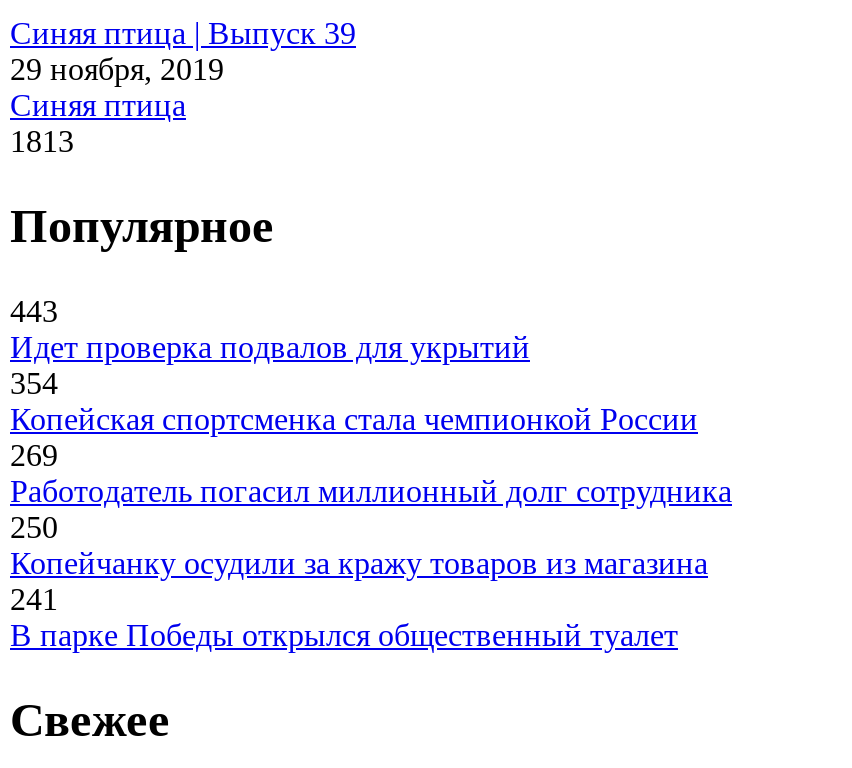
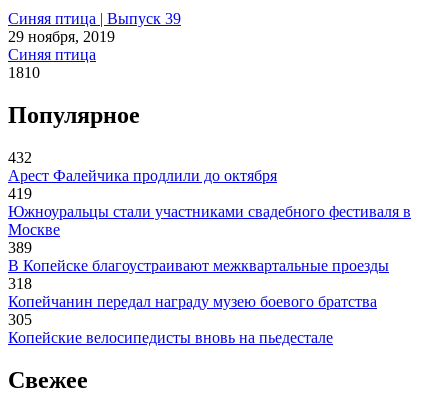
- 1813
+ 1810

- 443
- Идет проверка подвалов для укрытий
- 354
- Копейская спортсменка стала чемпионкой России
- 269
- Работодатель погасил миллионный долг сотрудника
- 250
- Копейчанку осудили за кражу товаров из магазина
- 241
- В парке Победы открылся общественный туалет
+ 432
+ Арест Фалейчика продлили до октября
+ 419
+ Южноуральцы стали участниками свадебного фестиваля в
+ Москве
+ 389
+ В Копейске благоустраивают межквартальные проезды
+ 318
+ Копейчанин передал награду музею боевого братства
+ 305
+ Копейские велосипедисты вновь на пьедестале
